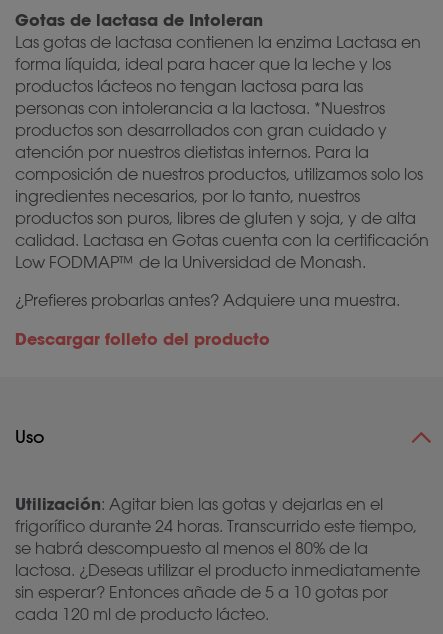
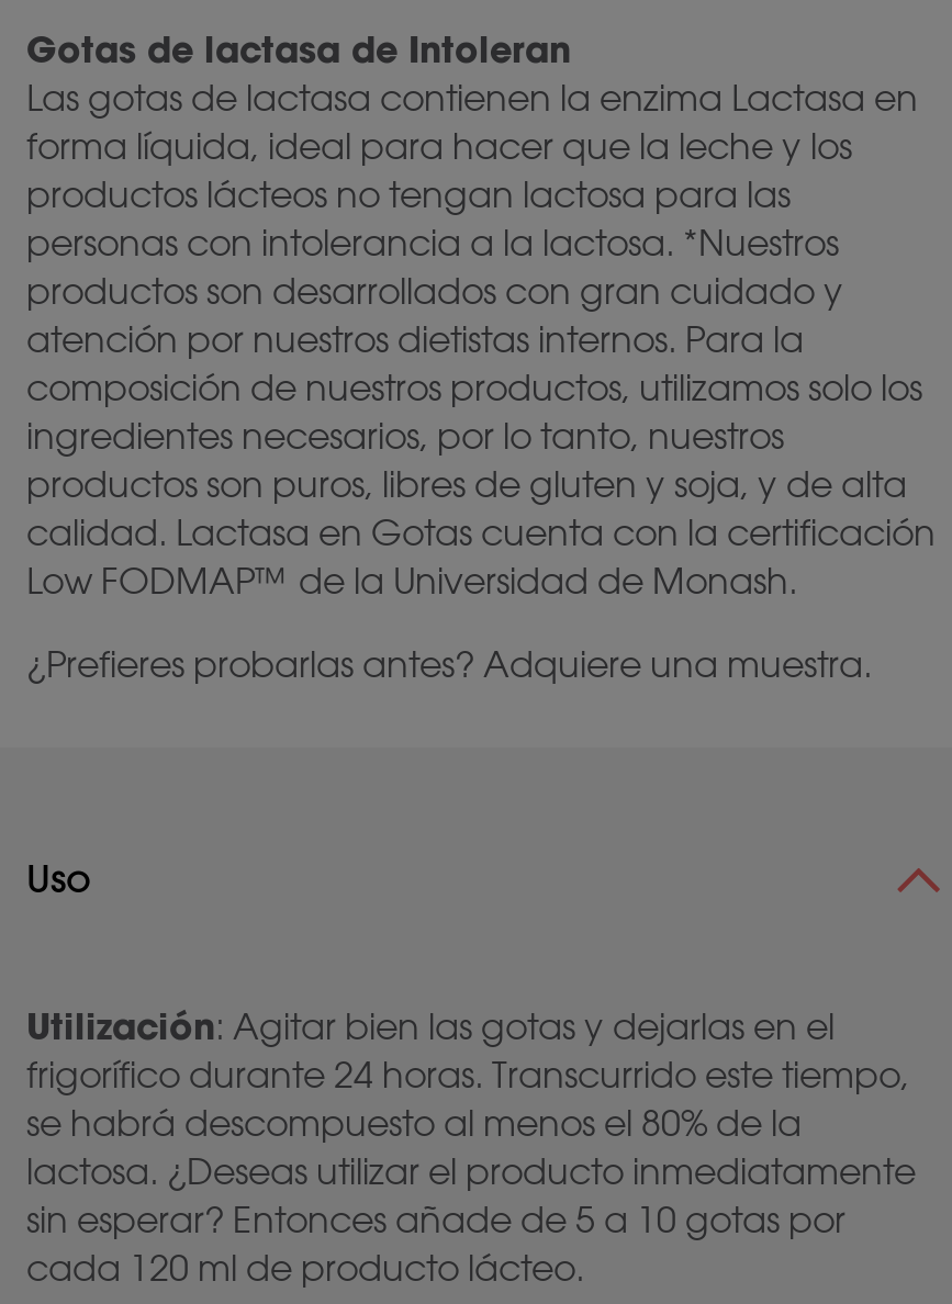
- Descargar folleto del producto
